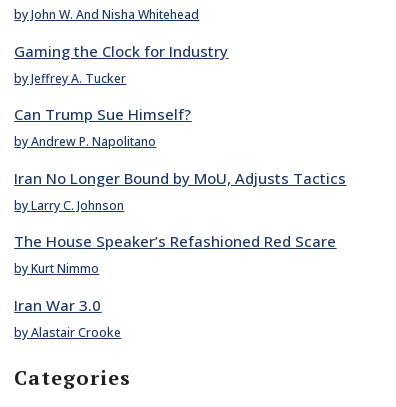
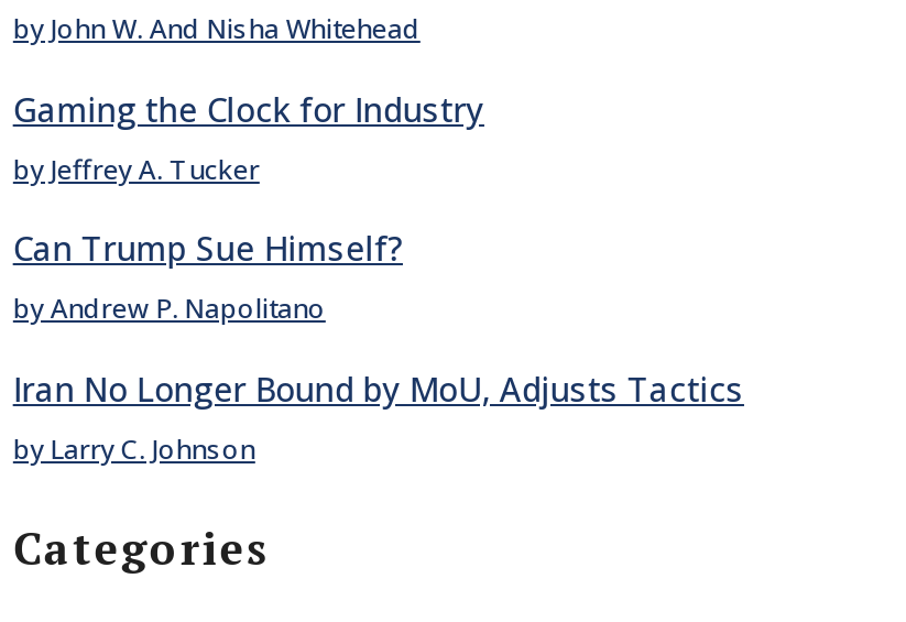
- The House Speaker’s Refashioned Red Scare
- by Kurt Nimmo
- Iran War 3.0
- by Alastair Crooke
